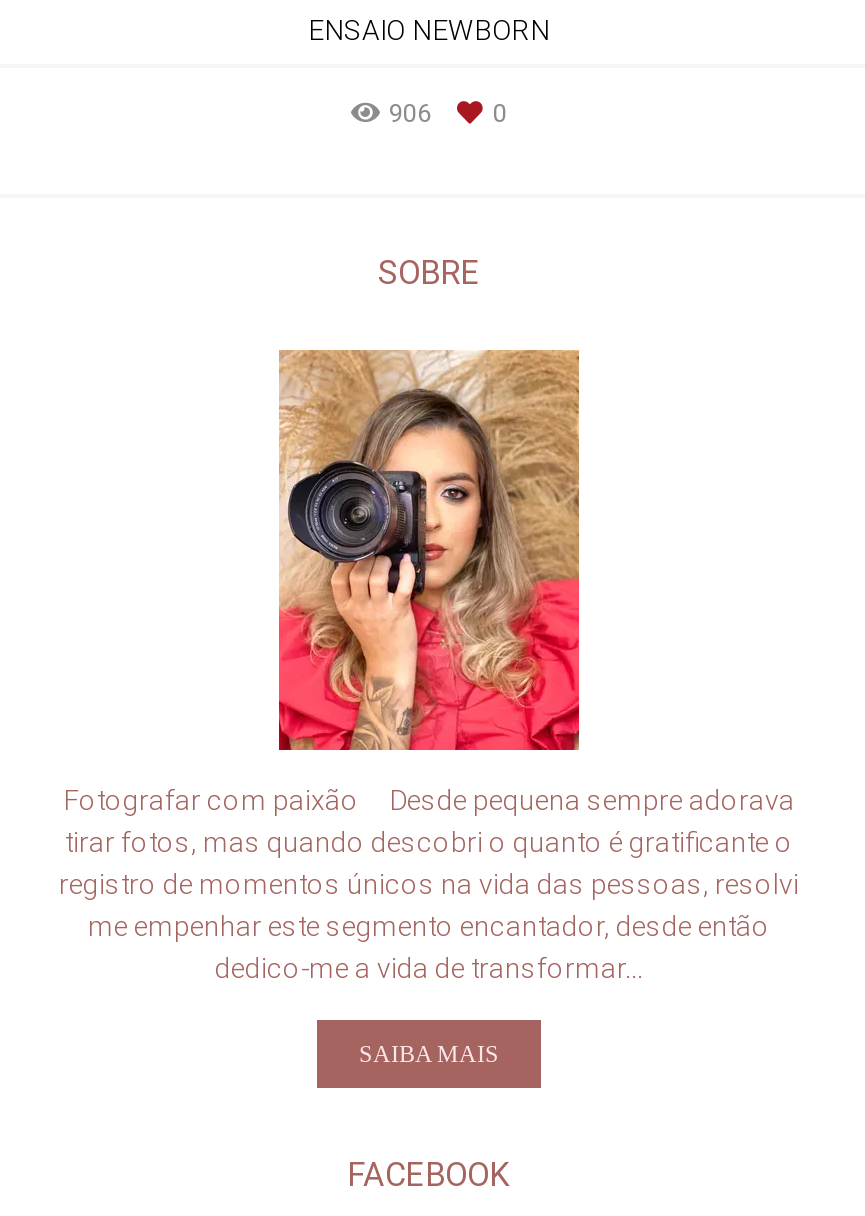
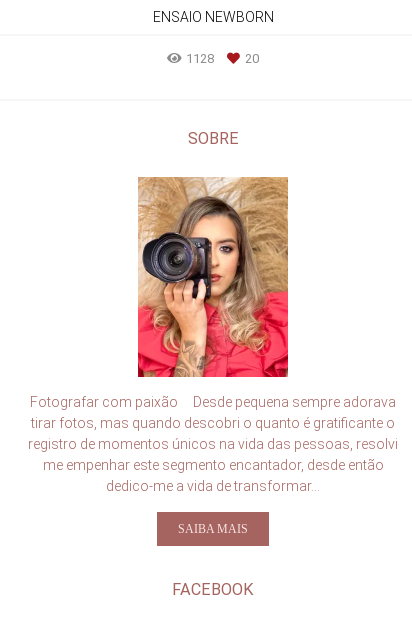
- 906
+ 1128

- 0
+ 20
